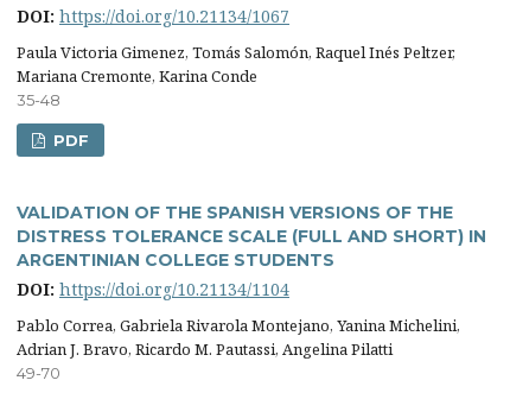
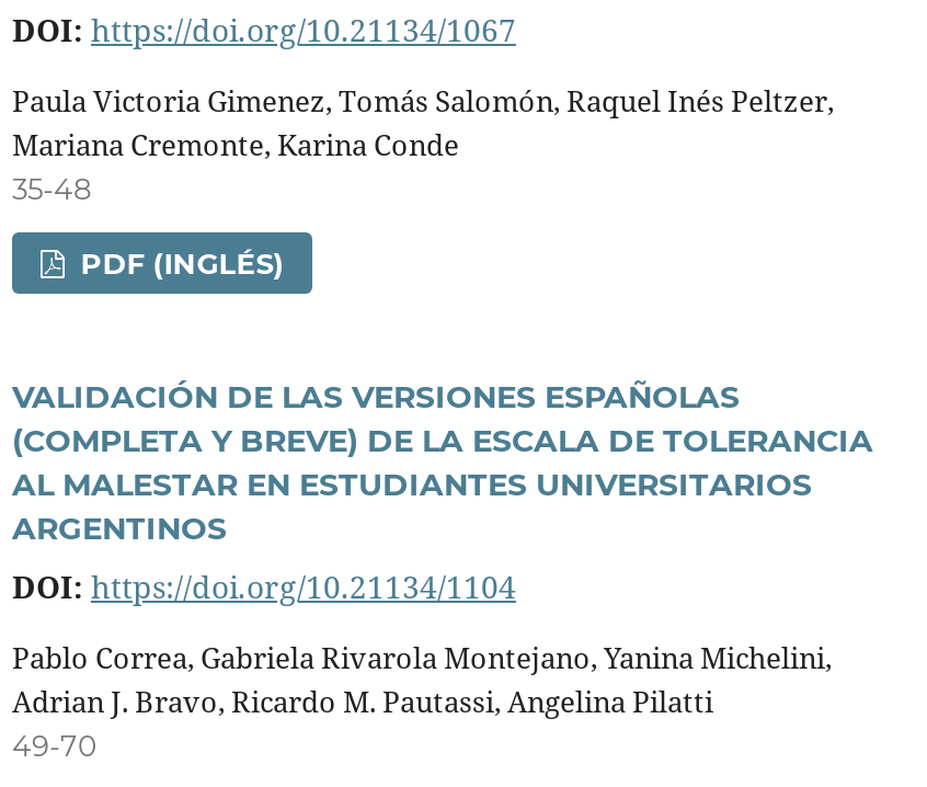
- PDF
+ PDF (INGLÉS)

- VALIDATION OF THE SPANISH VERSIONS OF THE
- DISTRESS TOLERANCE SCALE (FULL AND SHORT) IN
- ARGENTINIAN COLLEGE STUDENTS
+ VALIDACIÓN DE LAS VERSIONES ESPAÑOLAS
+ (COMPLETA Y BREVE) DE LA ESCALA DE TOLERANCIA
+ AL MALESTAR EN ESTUDIANTES UNIVERSITARIOS
+ ARGENTINOS
